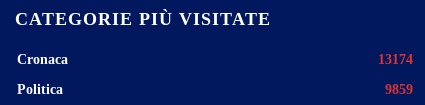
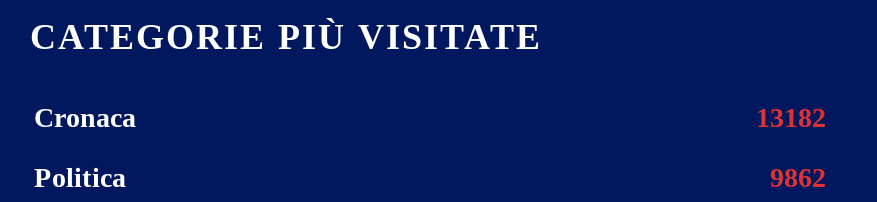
- 13174
+ 13182

- 9859
+ 9862
